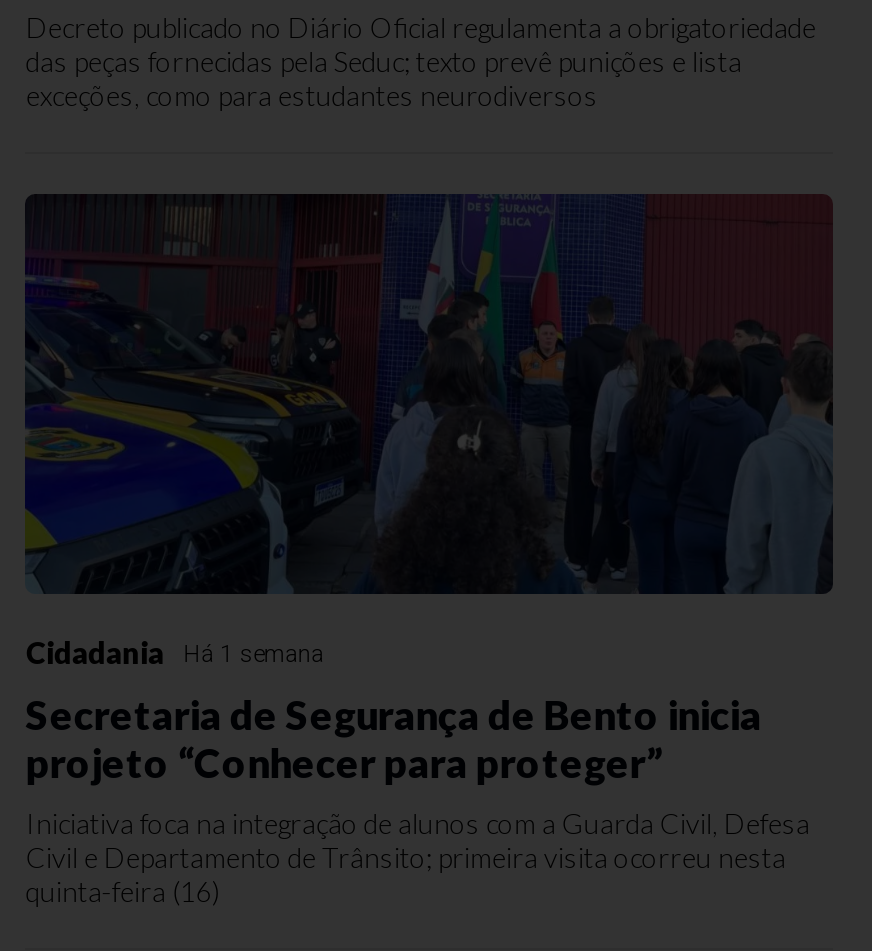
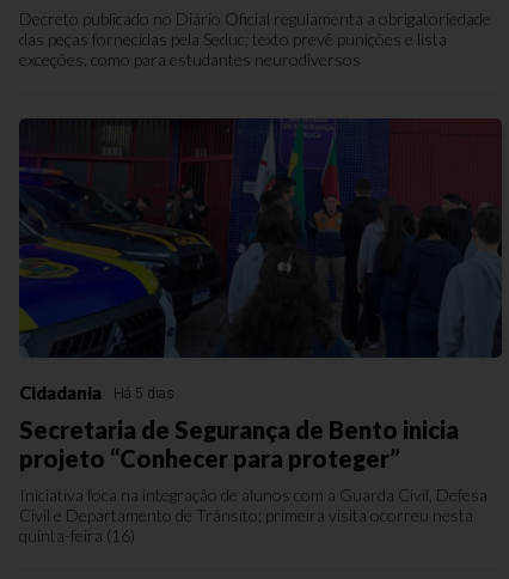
- Cidadania Há 1 semana
+ Cidadania Há 5 dias
